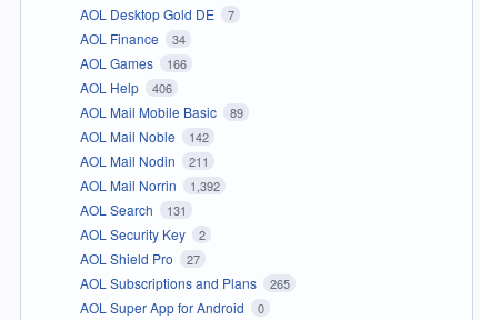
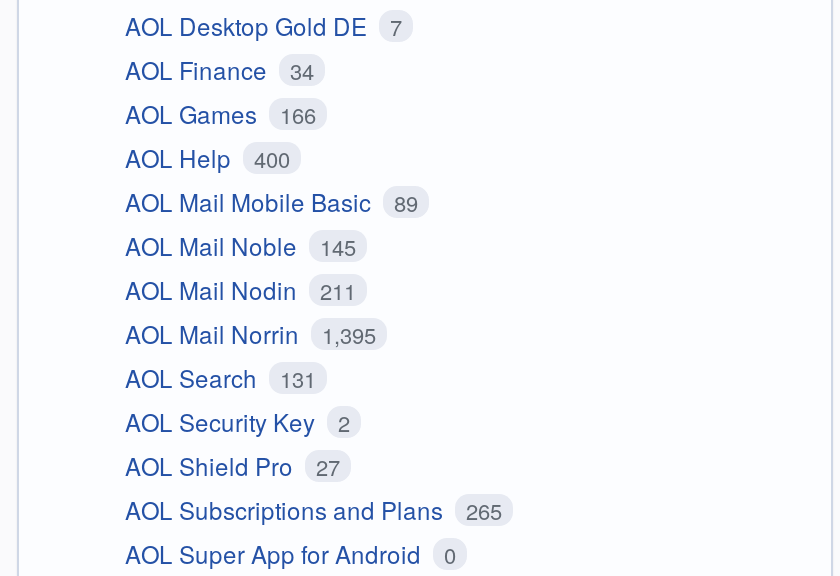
- AOL Help 406
+ AOL Help 400

- AOL Mail Noble 142
+ AOL Mail Noble 145

- AOL Mail Norrin 1,392
+ AOL Mail Norrin 1,395
